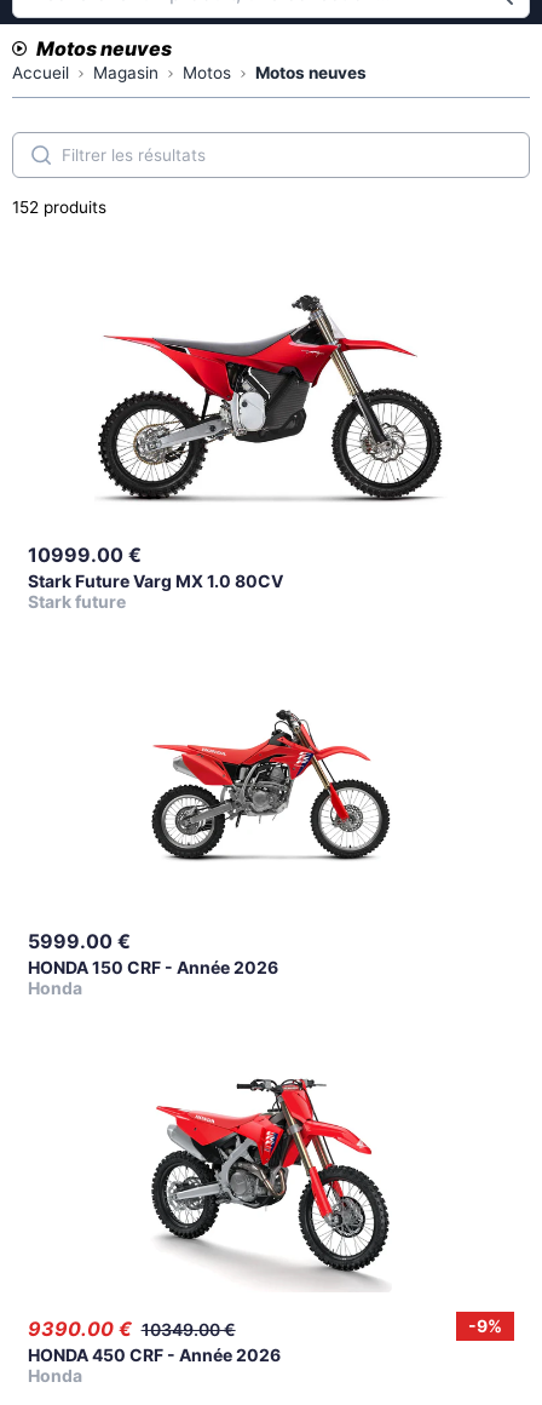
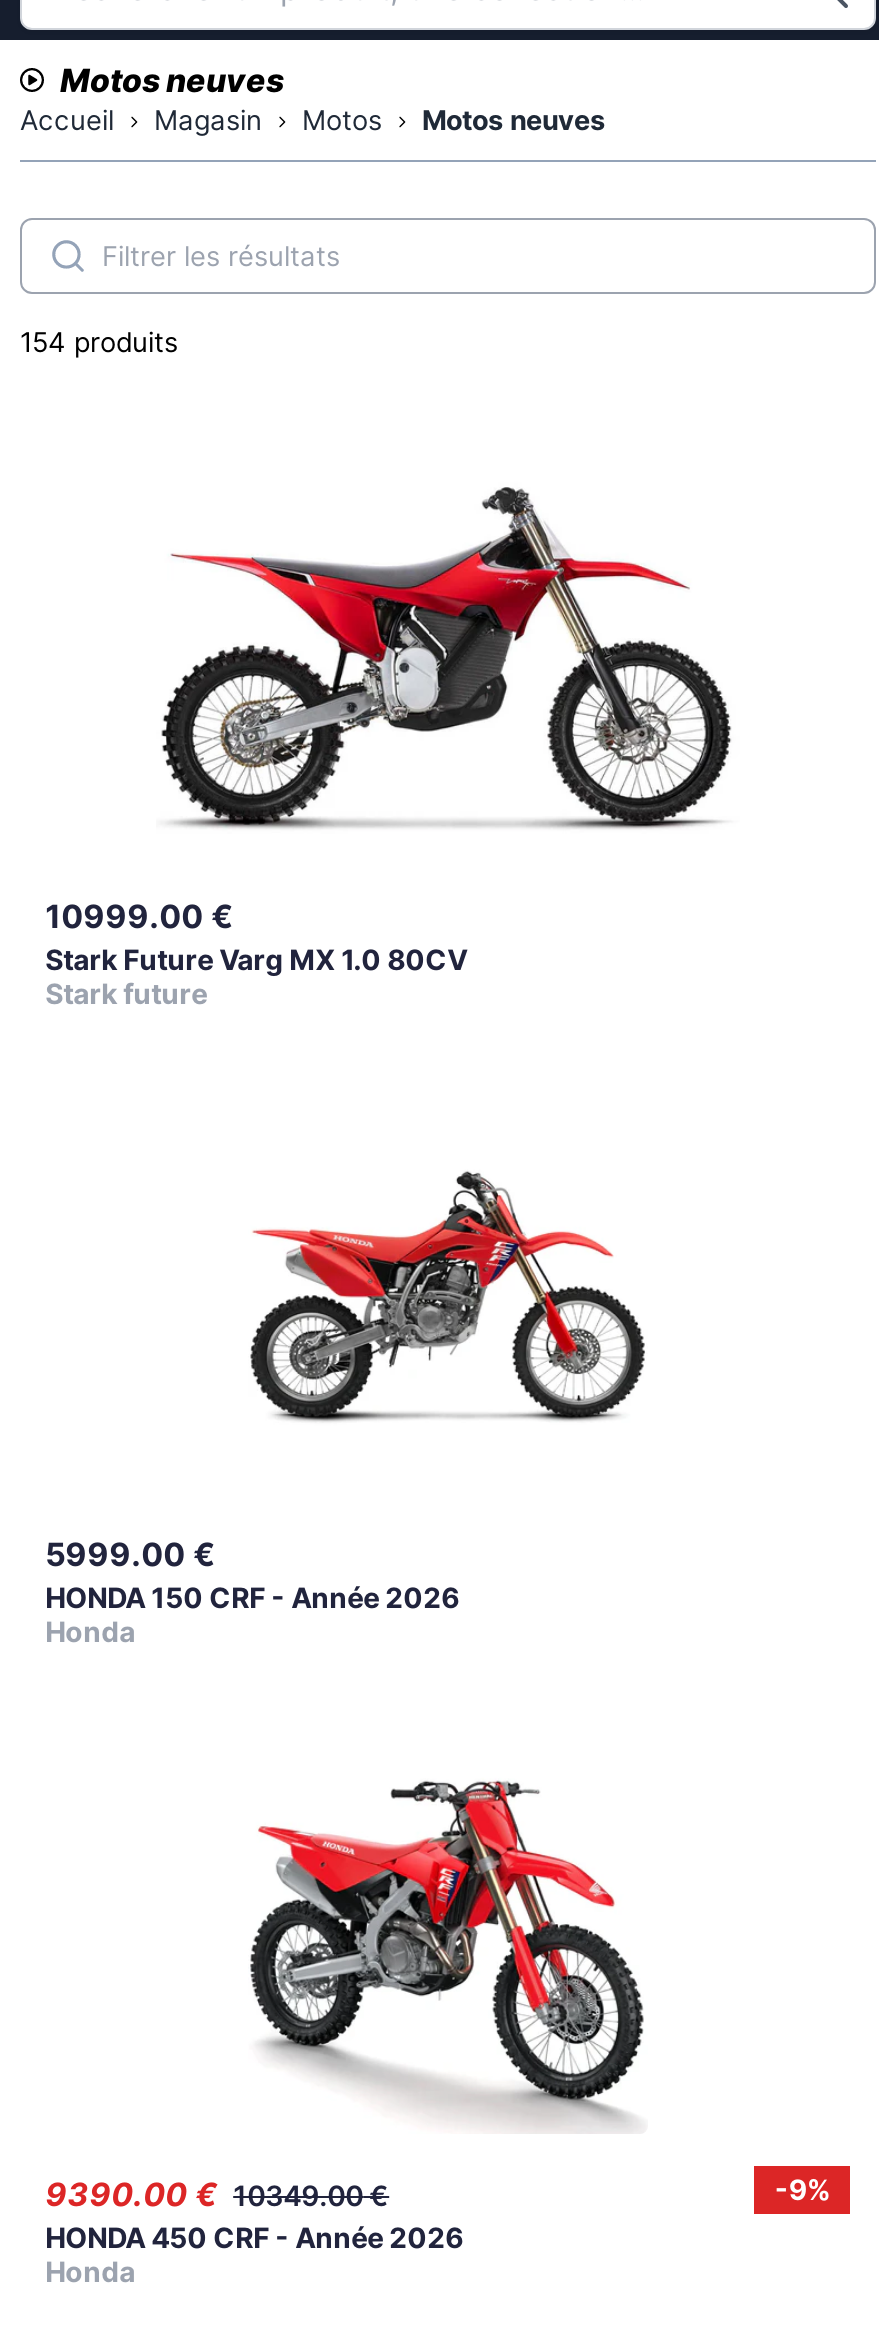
- 152 produits
+ 154 produits
